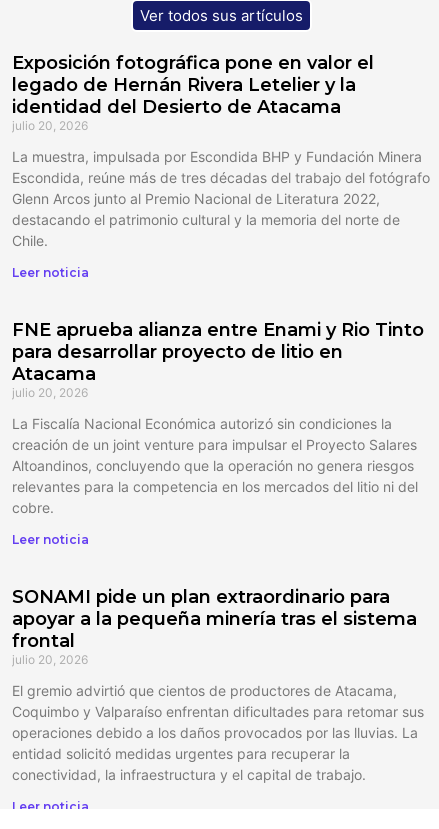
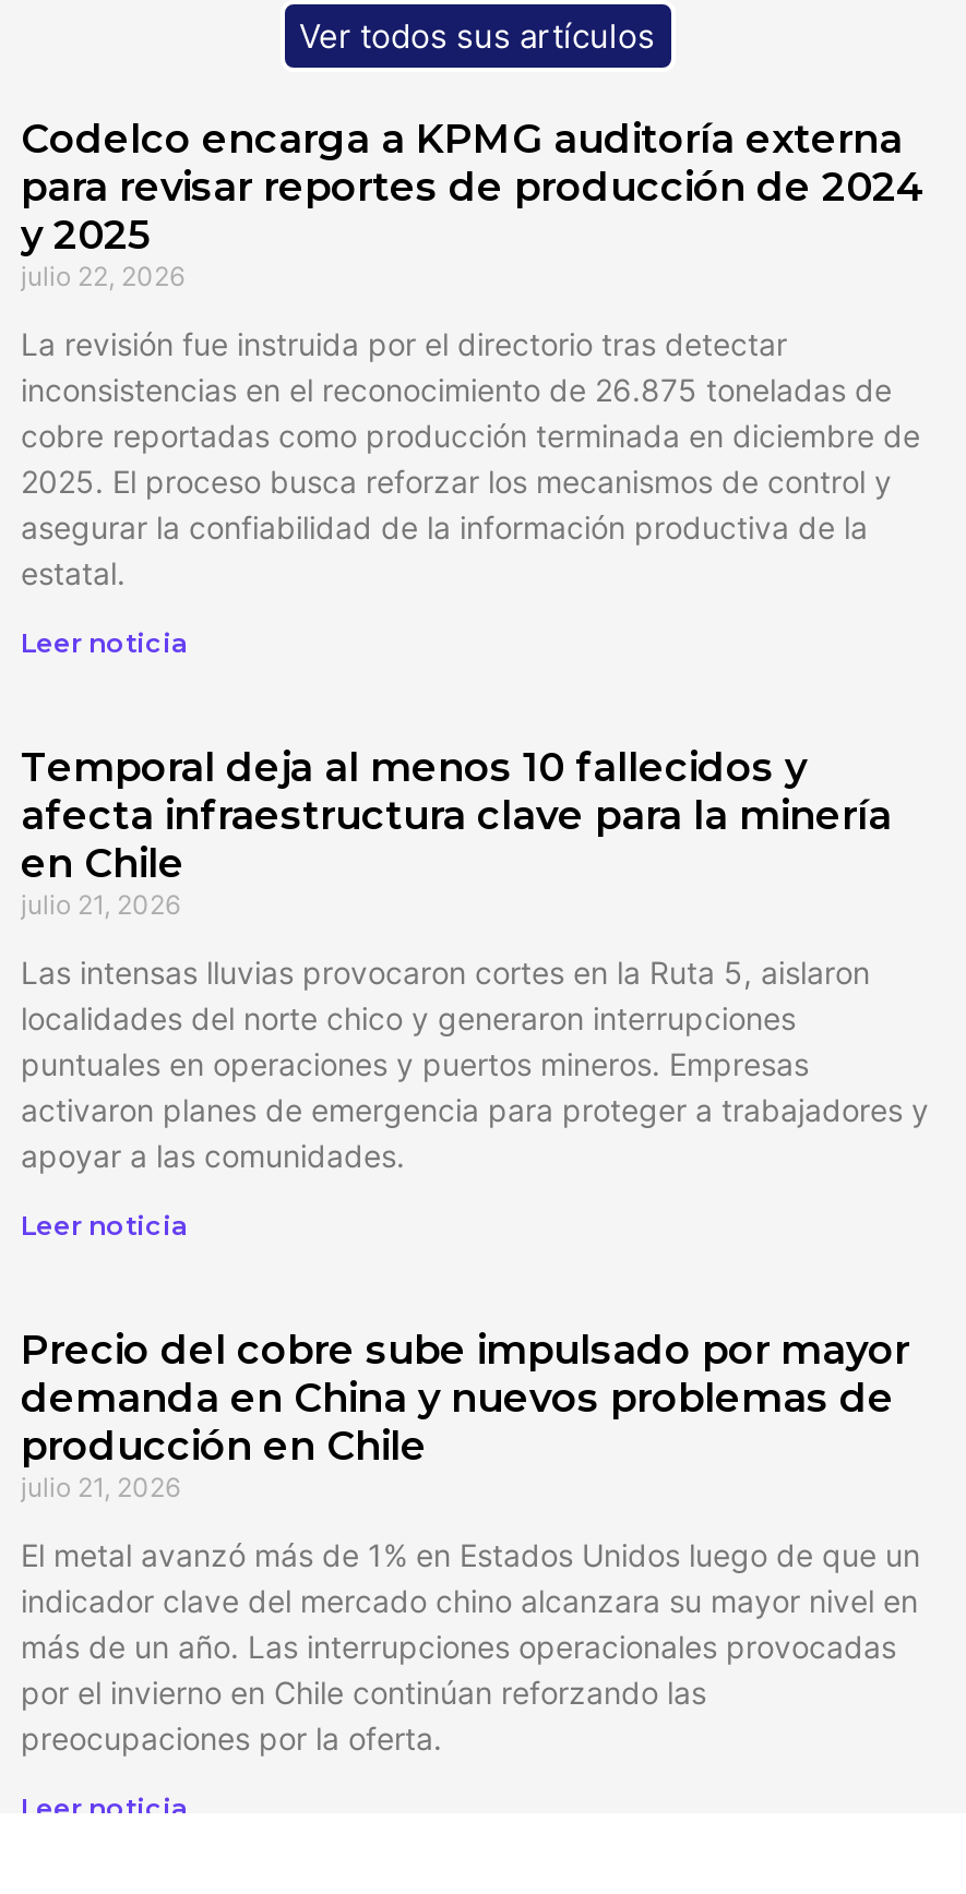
- Exposición fotográfica pone en valor el
- legado de Hernán Rivera Letelier y la
- identidad del Desierto de Atacama
- julio 20, 2026
+ Codelco encarga a KPMG auditoría externa
+ para revisar reportes de producción de 2024
+ y 2025
+ julio 22, 2026

- La muestra, impulsada por Escondida BHP y Fundación Minera
- Escondida, reúne más de tres décadas del trabajo del fotógrafo
- Glenn Arcos junto al Premio Nacional de Literatura 2022,
- destacando el patrimonio cultural y la memoria del norte de
- Chile.
+ La revisión fue instruida por el directorio tras detectar
+ inconsistencias en el reconocimiento de 26.875 toneladas de
+ cobre reportadas como producción terminada en diciembre de
+ 2025. El proceso busca reforzar los mecanismos de control y
+ asegurar la confiabilidad de la información productiva de la
+ estatal.

- FNE aprueba alianza entre Enami y Rio Tinto
- para desarrollar proyecto de litio en
- Atacama
- julio 20, 2026
+ Temporal deja al menos 10 fallecidos y
+ afecta infraestructura clave para la minería
+ en Chile
+ julio 21, 2026

- La Fiscalía Nacional Económica autorizó sin condiciones la
- creación de un joint venture para impulsar el Proyecto Salares
- Altoandinos, concluyendo que la operación no genera riesgos
- relevantes para la competencia en los mercados del litio ni del
- cobre.
+ Las intensas lluvias provocaron cortes en la Ruta 5, aislaron
+ localidades del norte chico y generaron interrupciones
+ puntuales en operaciones y puertos mineros. Empresas
+ activaron planes de emergencia para proteger a trabajadores y
+ apoyar a las comunidades.

- SONAMI pide un plan extraordinario para
- apoyar a la pequeña minería tras el sistema
- frontal
- julio 20, 2026
+ Precio del cobre sube impulsado por mayor
+ demanda en China y nuevos problemas de
+ producción en Chile
+ julio 21, 2026

- El gremio advirtió que cientos de productores de Atacama,
- Coquimbo y Valparaíso enfrentan dificultades para retomar sus
- operaciones debido a los daños provocados por las lluvias. La
- entidad solicitó medidas urgentes para recuperar la
- conectividad, la infraestructura y el capital de trabajo.
+ El metal avanzó más de 1% en Estados Unidos luego de que un
+ indicador clave del mercado chino alcanzara su mayor nivel en
+ más de un año. Las interrupciones operacionales provocadas
+ por el invierno en Chile continúan reforzando las
+ preocupaciones por la oferta.
